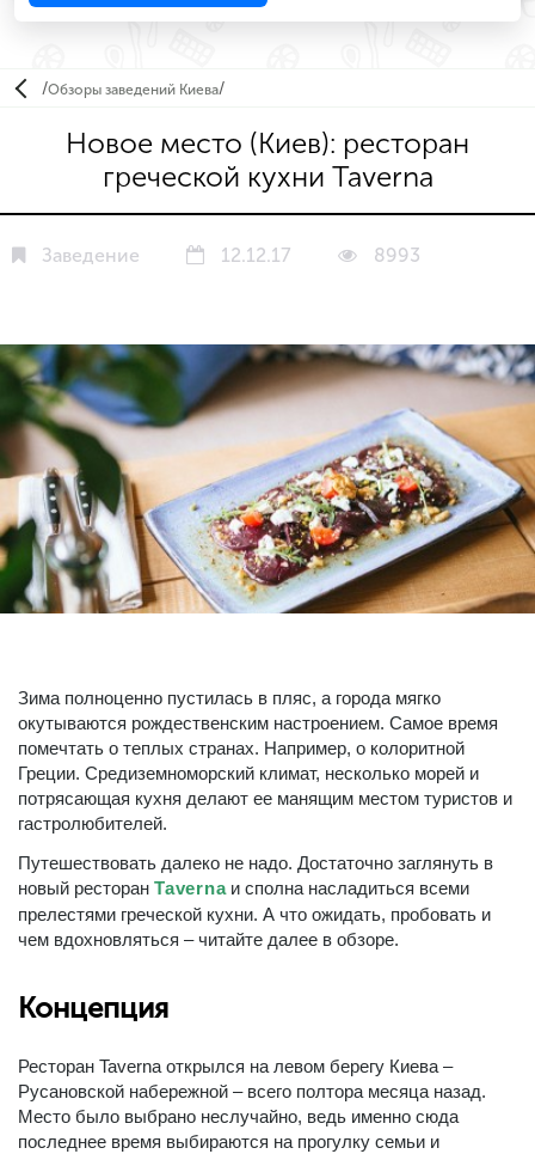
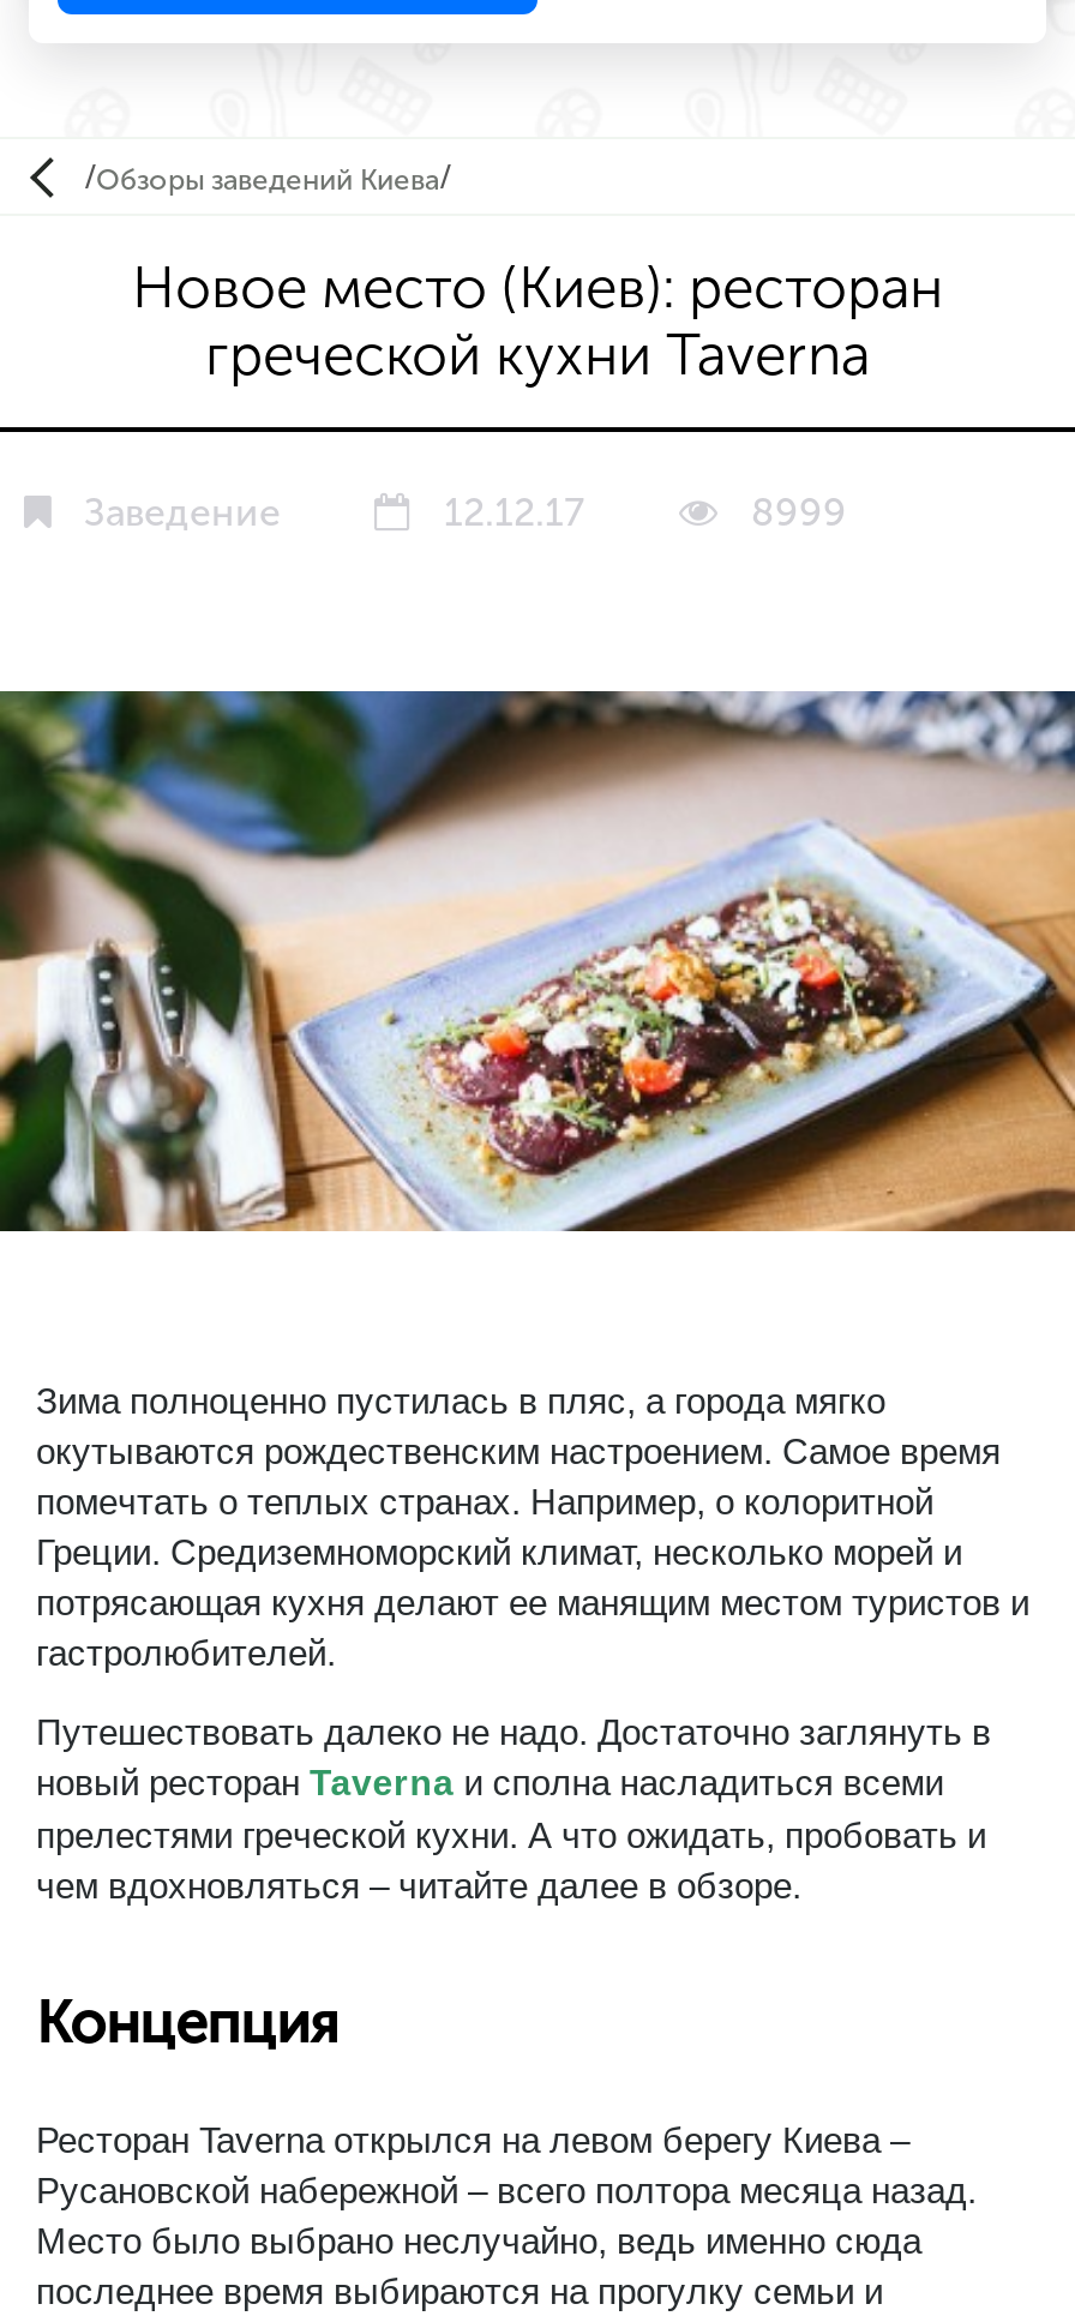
- 8993
+ 8999
